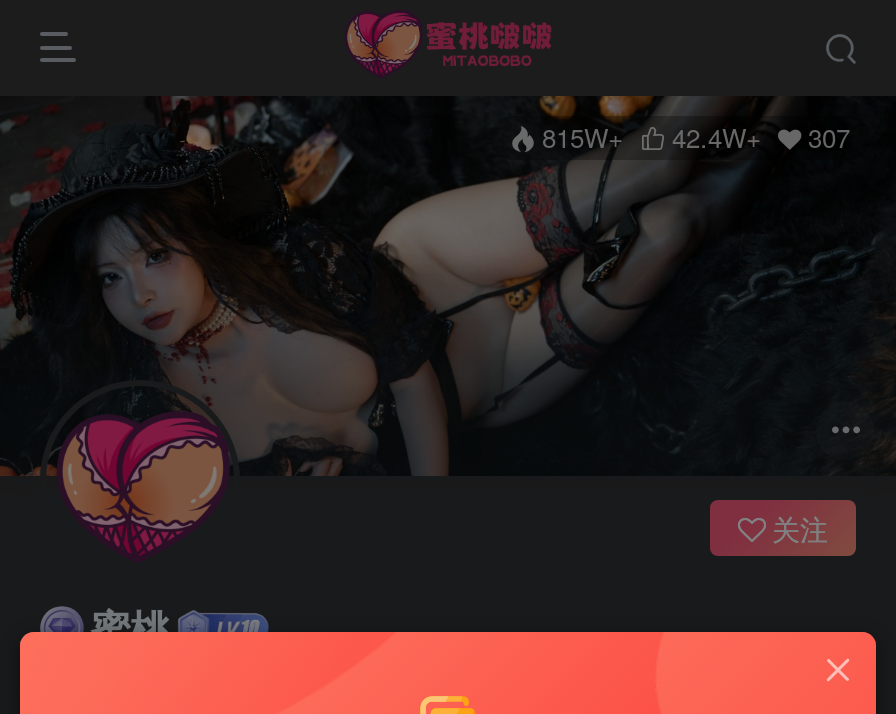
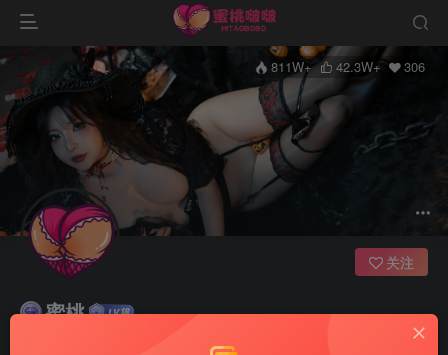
- 815W+
- 42.4W+
- 307
+ 811W+
+ 42.3W+
+ 306
